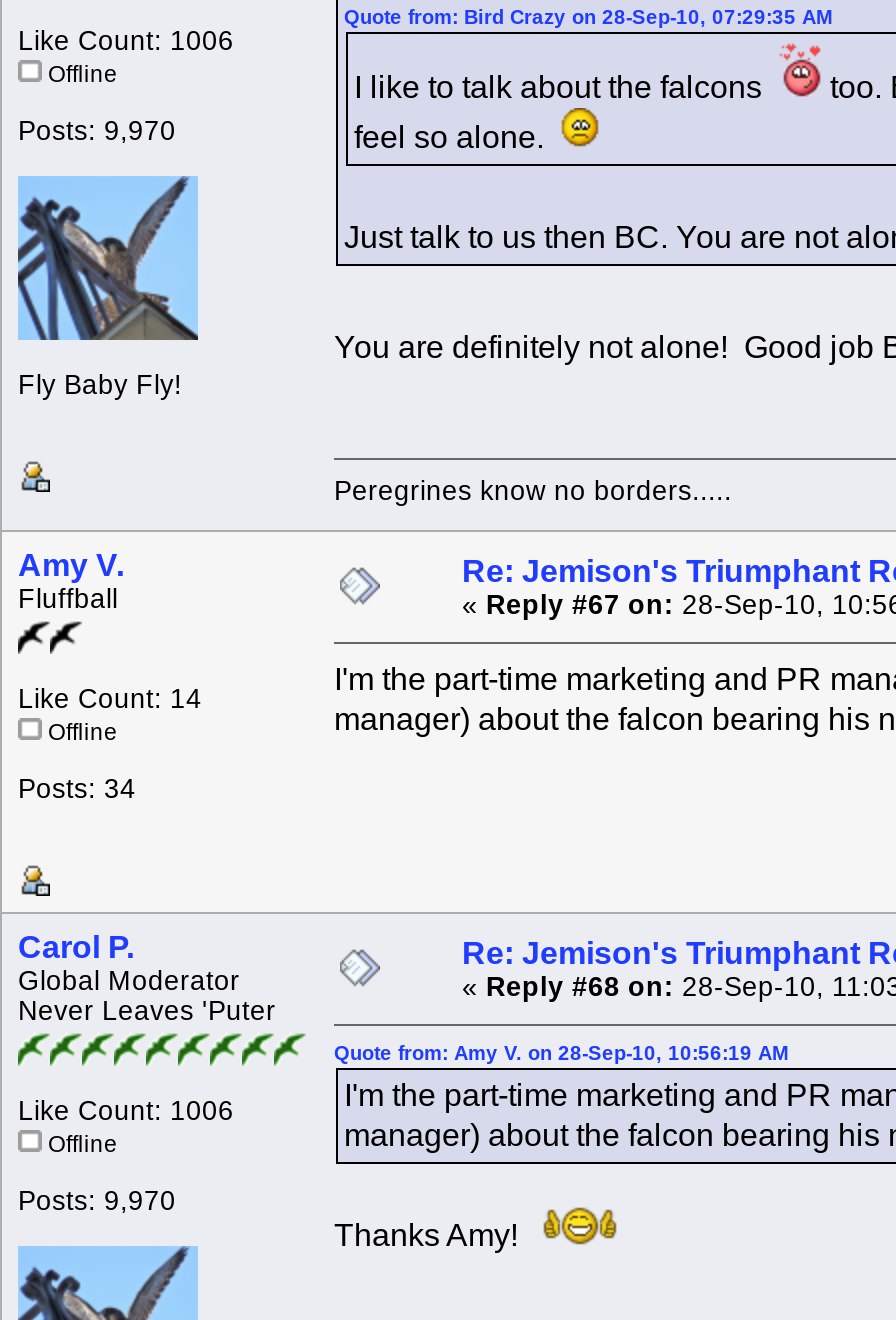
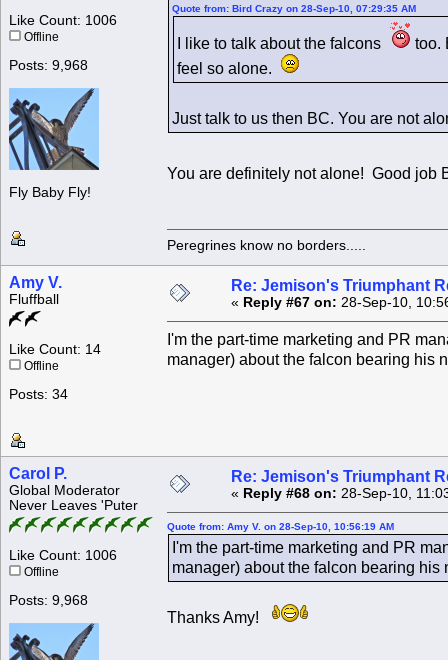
- Posts: 9,970
+ Posts: 9,968

- Posts: 9,970
+ Posts: 9,968
